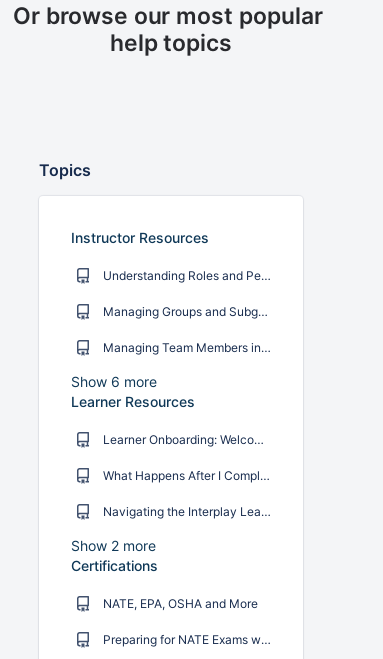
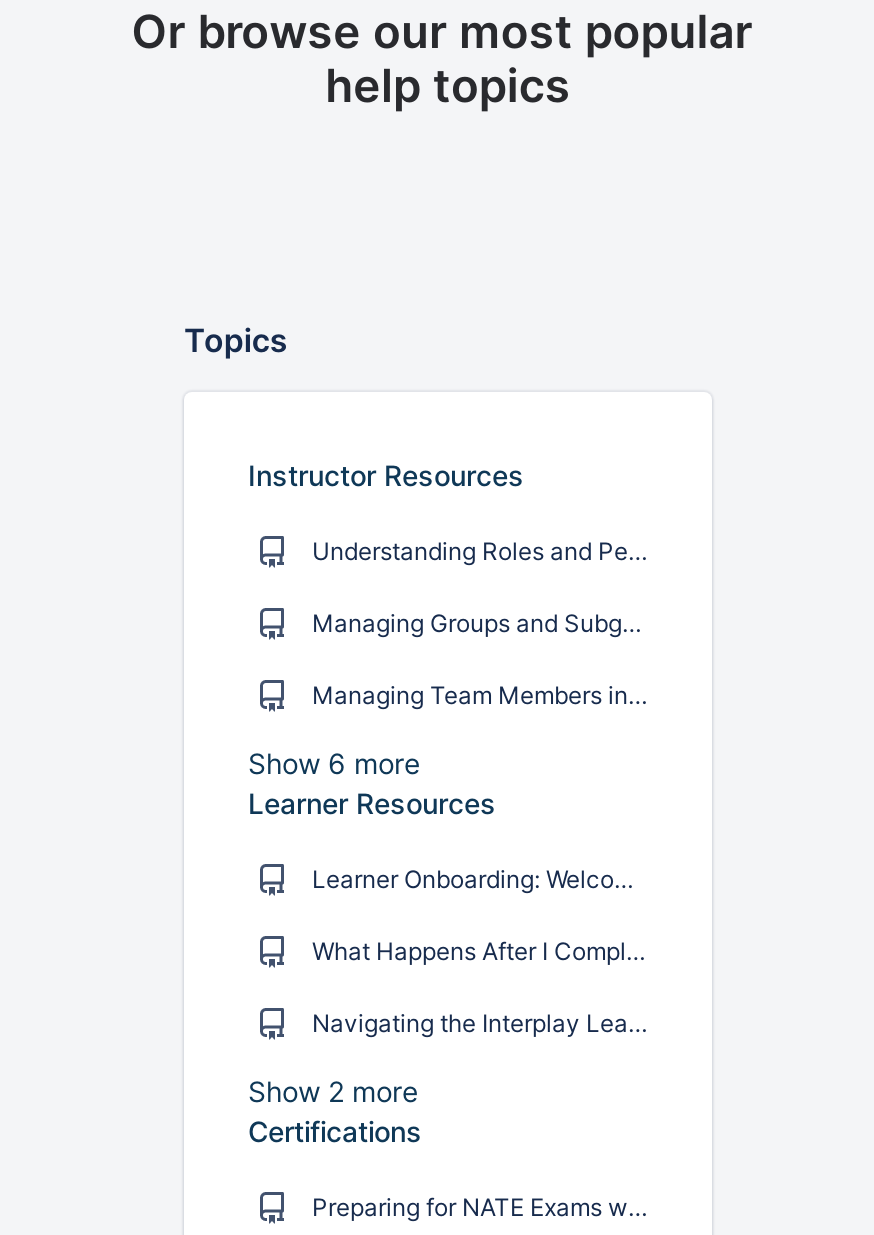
- NATE, EPA, OSHA and More
